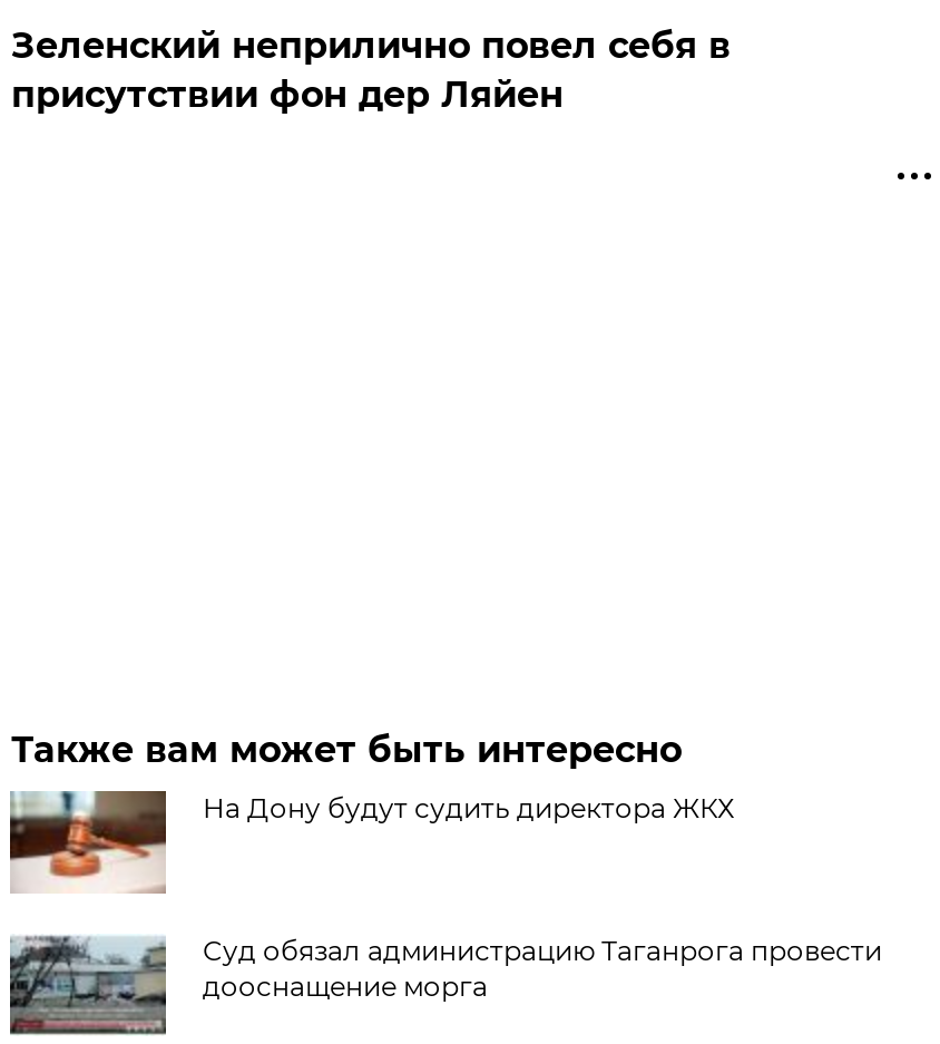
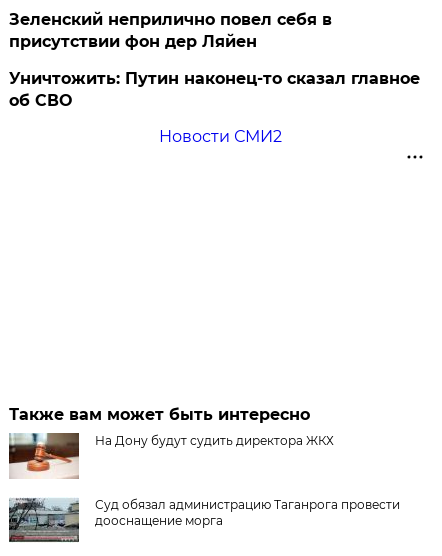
+ Уничтожить: Путин наконец-то сказал главное
+ об СВО
+ Новости СМИ2
